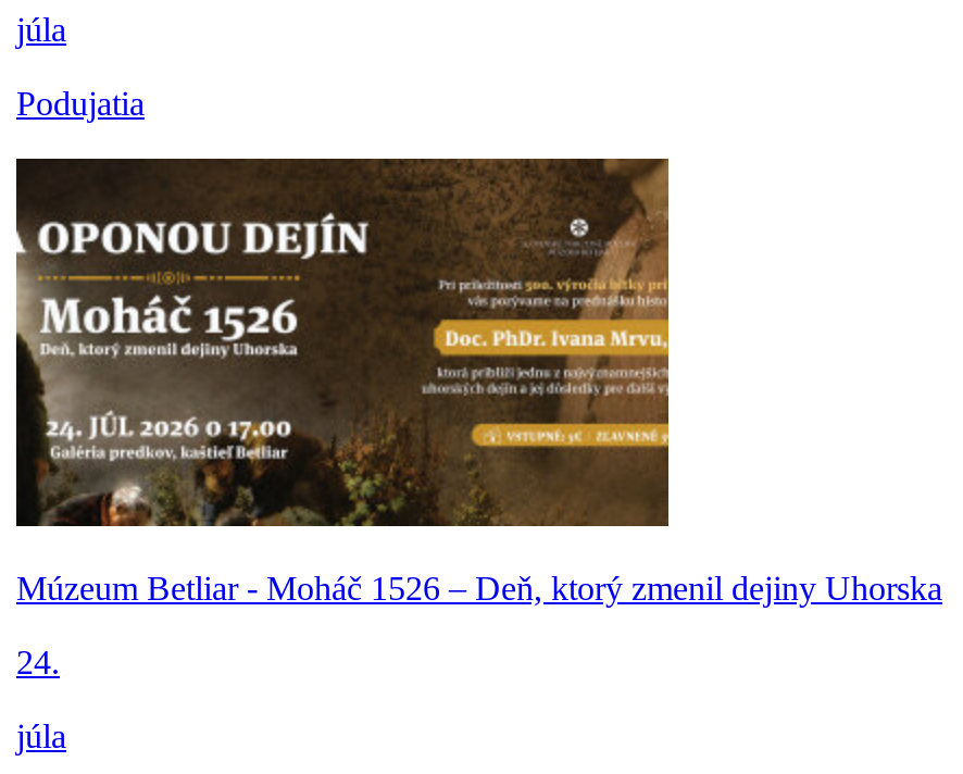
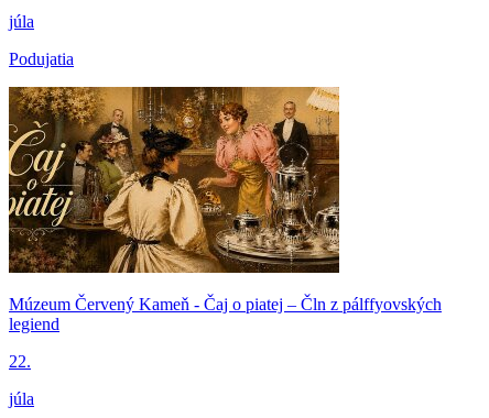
- [image]
- Múzeum Betliar - Moháč 1526 – Deň, ktorý zmenil dejiny Uhorska
+ [image]
+ Múzeum Červený Kameň - Čaj o piatej – Čln z pálffyovských
+ legiend

- 24.
+ 22.
